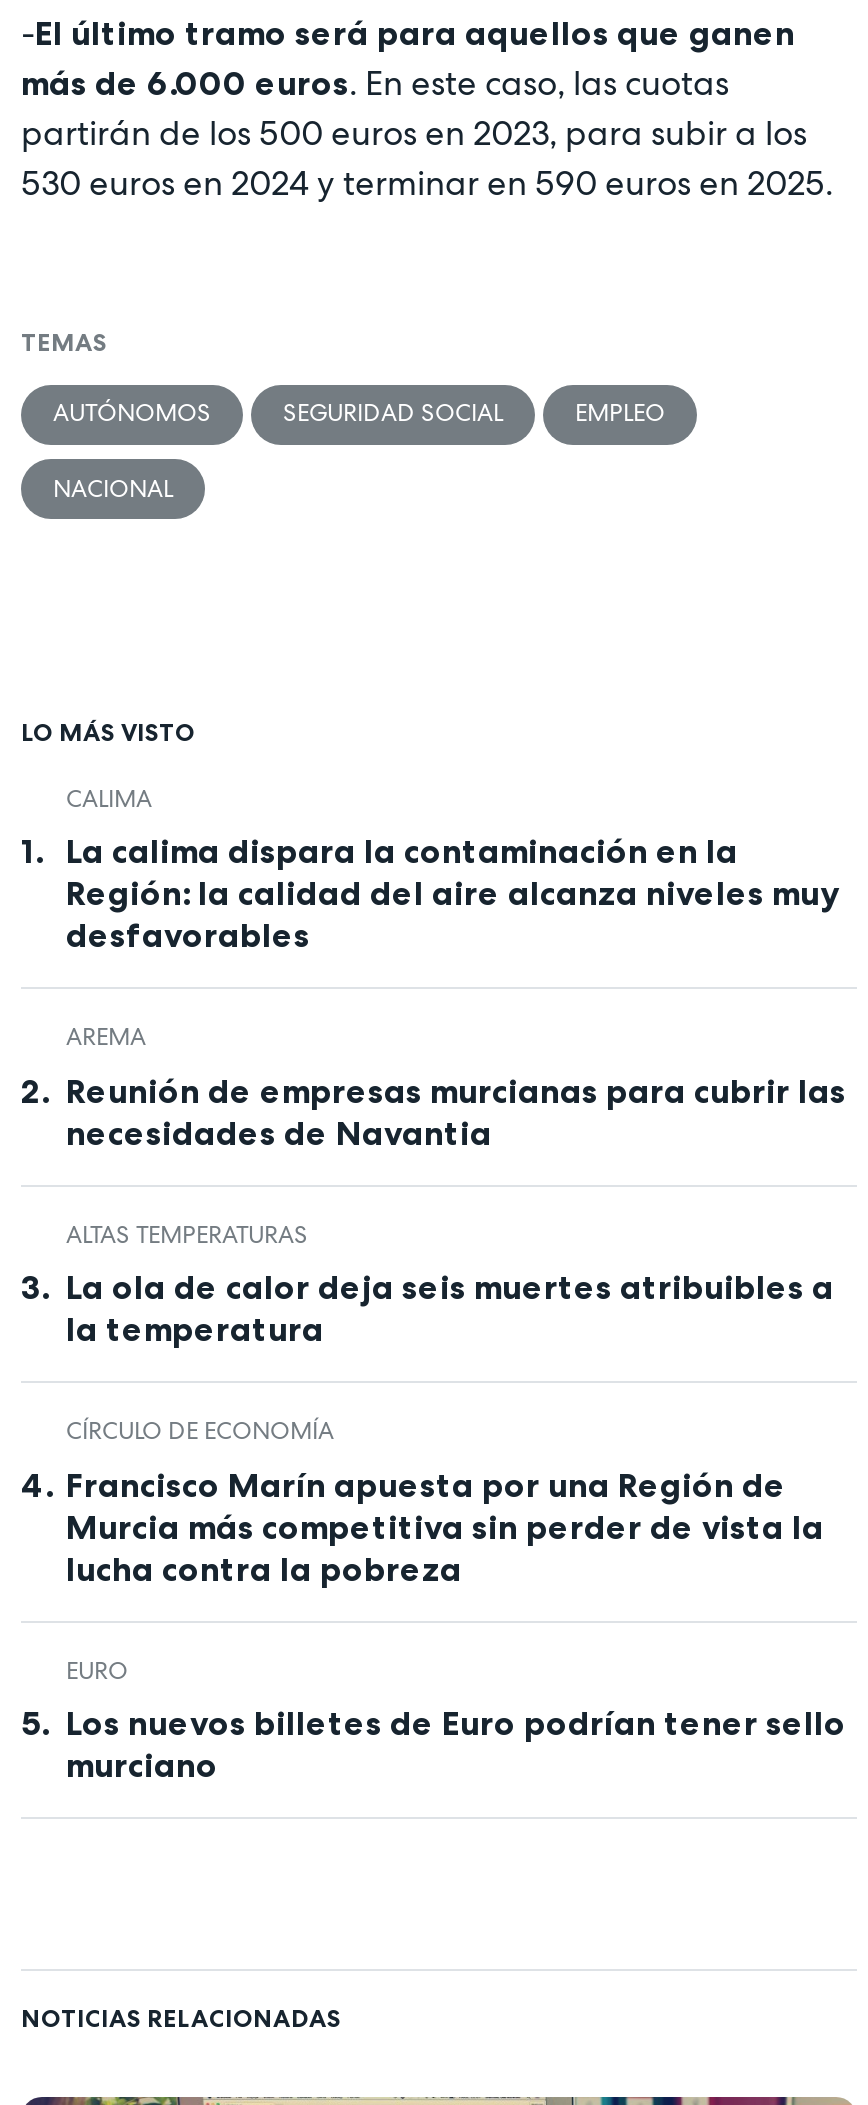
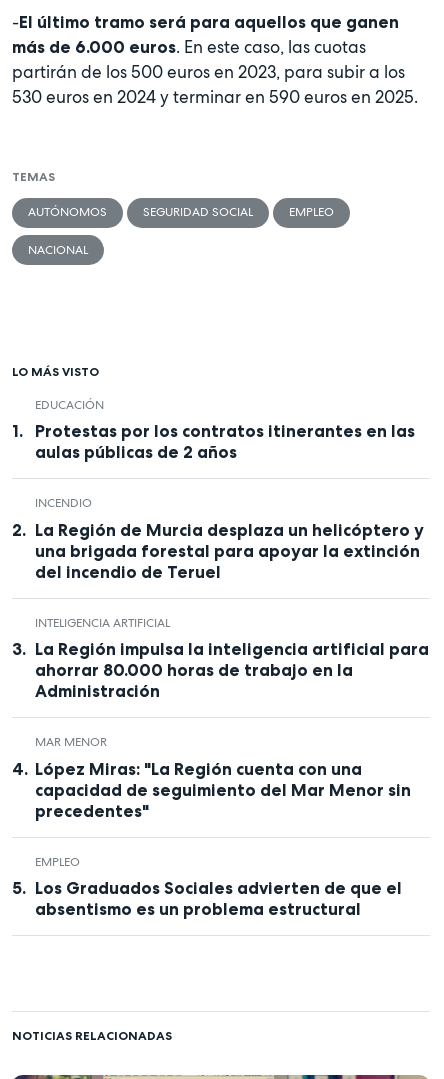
- CALIMA
- La calima dispara la contaminación en la
- Región: la calidad del aire alcanza niveles muy
- desfavorables
+ EDUCACIÓN
+ Protestas por los contratos itinerantes en las
+ aulas públicas de 2 años

- AREMA
- Reunión de empresas murcianas para cubrir las
- necesidades de Navantia
+ INCENDIO
+ La Región de Murcia desplaza un helicóptero y
+ una brigada forestal para apoyar la extinción
+ del incendio de Teruel

- ALTAS TEMPERATURAS
- La ola de calor deja seis muertes atribuibles a
- la temperatura
+ INTELIGENCIA ARTIFICIAL
+ La Región impulsa la inteligencia artificial para
+ ahorrar 80.000 horas de trabajo en la
+ Administración

- CÍRCULO DE ECONOMÍA
- Francisco Marín apuesta por una Región de
- Murcia más competitiva sin perder de vista la
- lucha contra la pobreza
+ MAR MENOR
+ López Miras: "La Región cuenta con una
+ capacidad de seguimiento del Mar Menor sin
+ precedentes"

- EURO
- Los nuevos billetes de Euro podrían tener sello
- murciano
+ EMPLEO
+ Los Graduados Sociales advierten de que el
+ absentismo es un problema estructural
